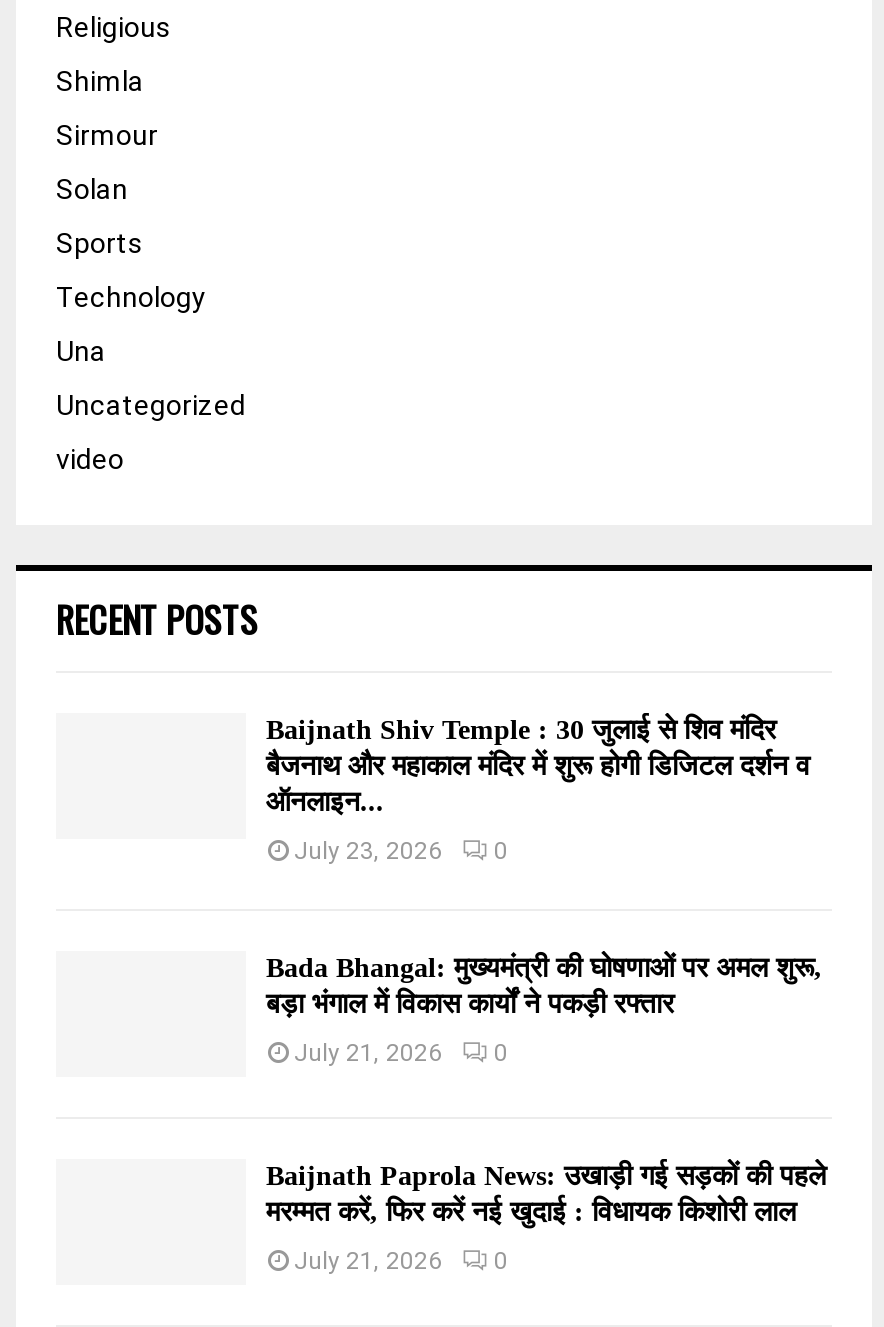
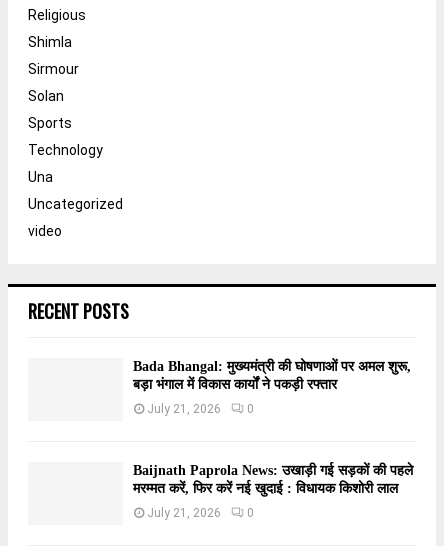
- Baijnath Shiv Temple : 30 जुलाई से शिव मंदिर
- बैजनाथ और महाकाल मंदिर में शुरू होगी डिजिटल दर्शन व
- ऑनलाइन...
- July 23, 2026
- 0
